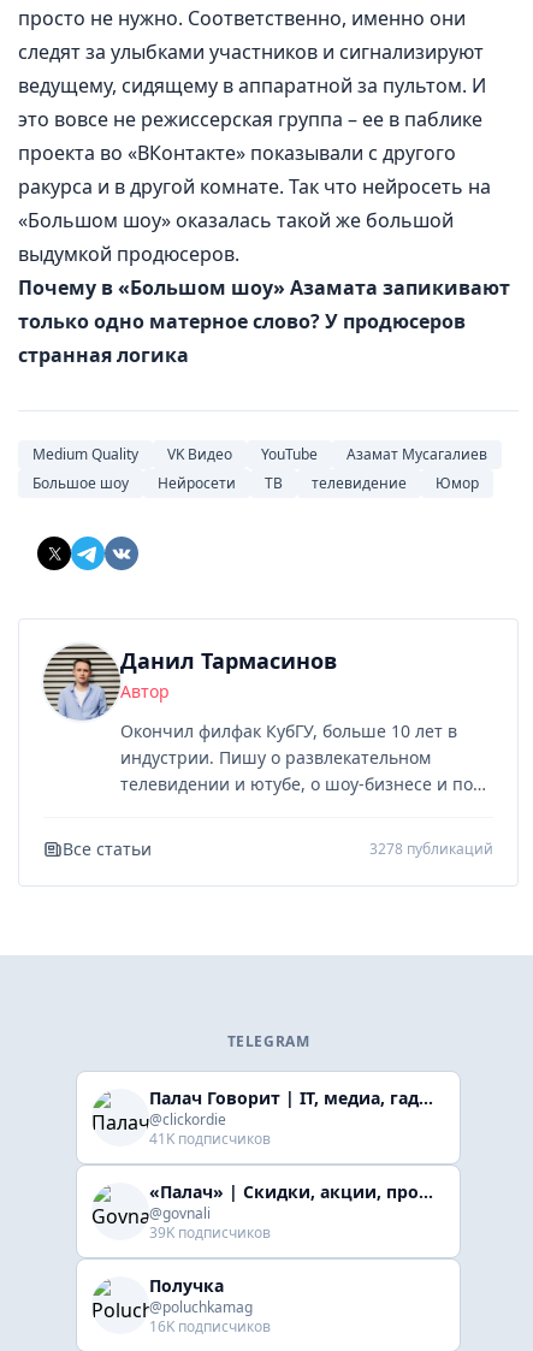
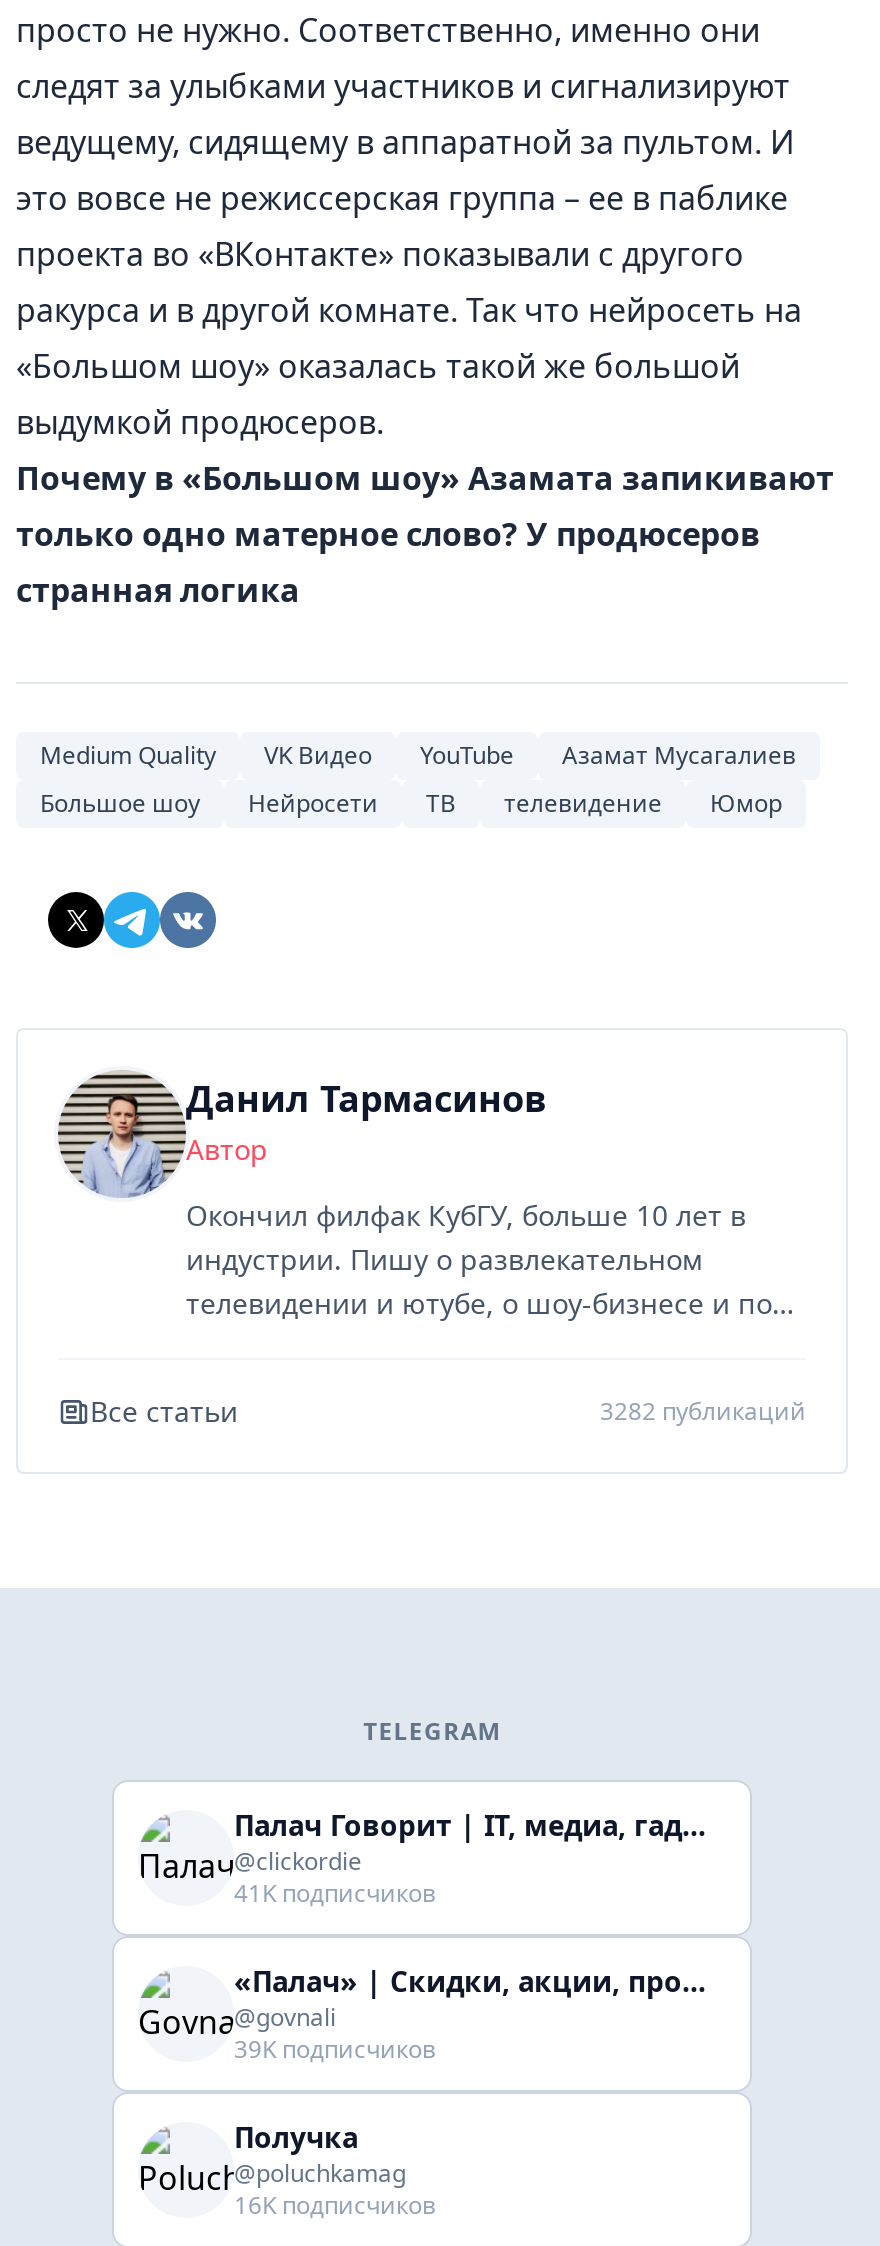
- 3278 публикаций
+ 3282 публикаций
